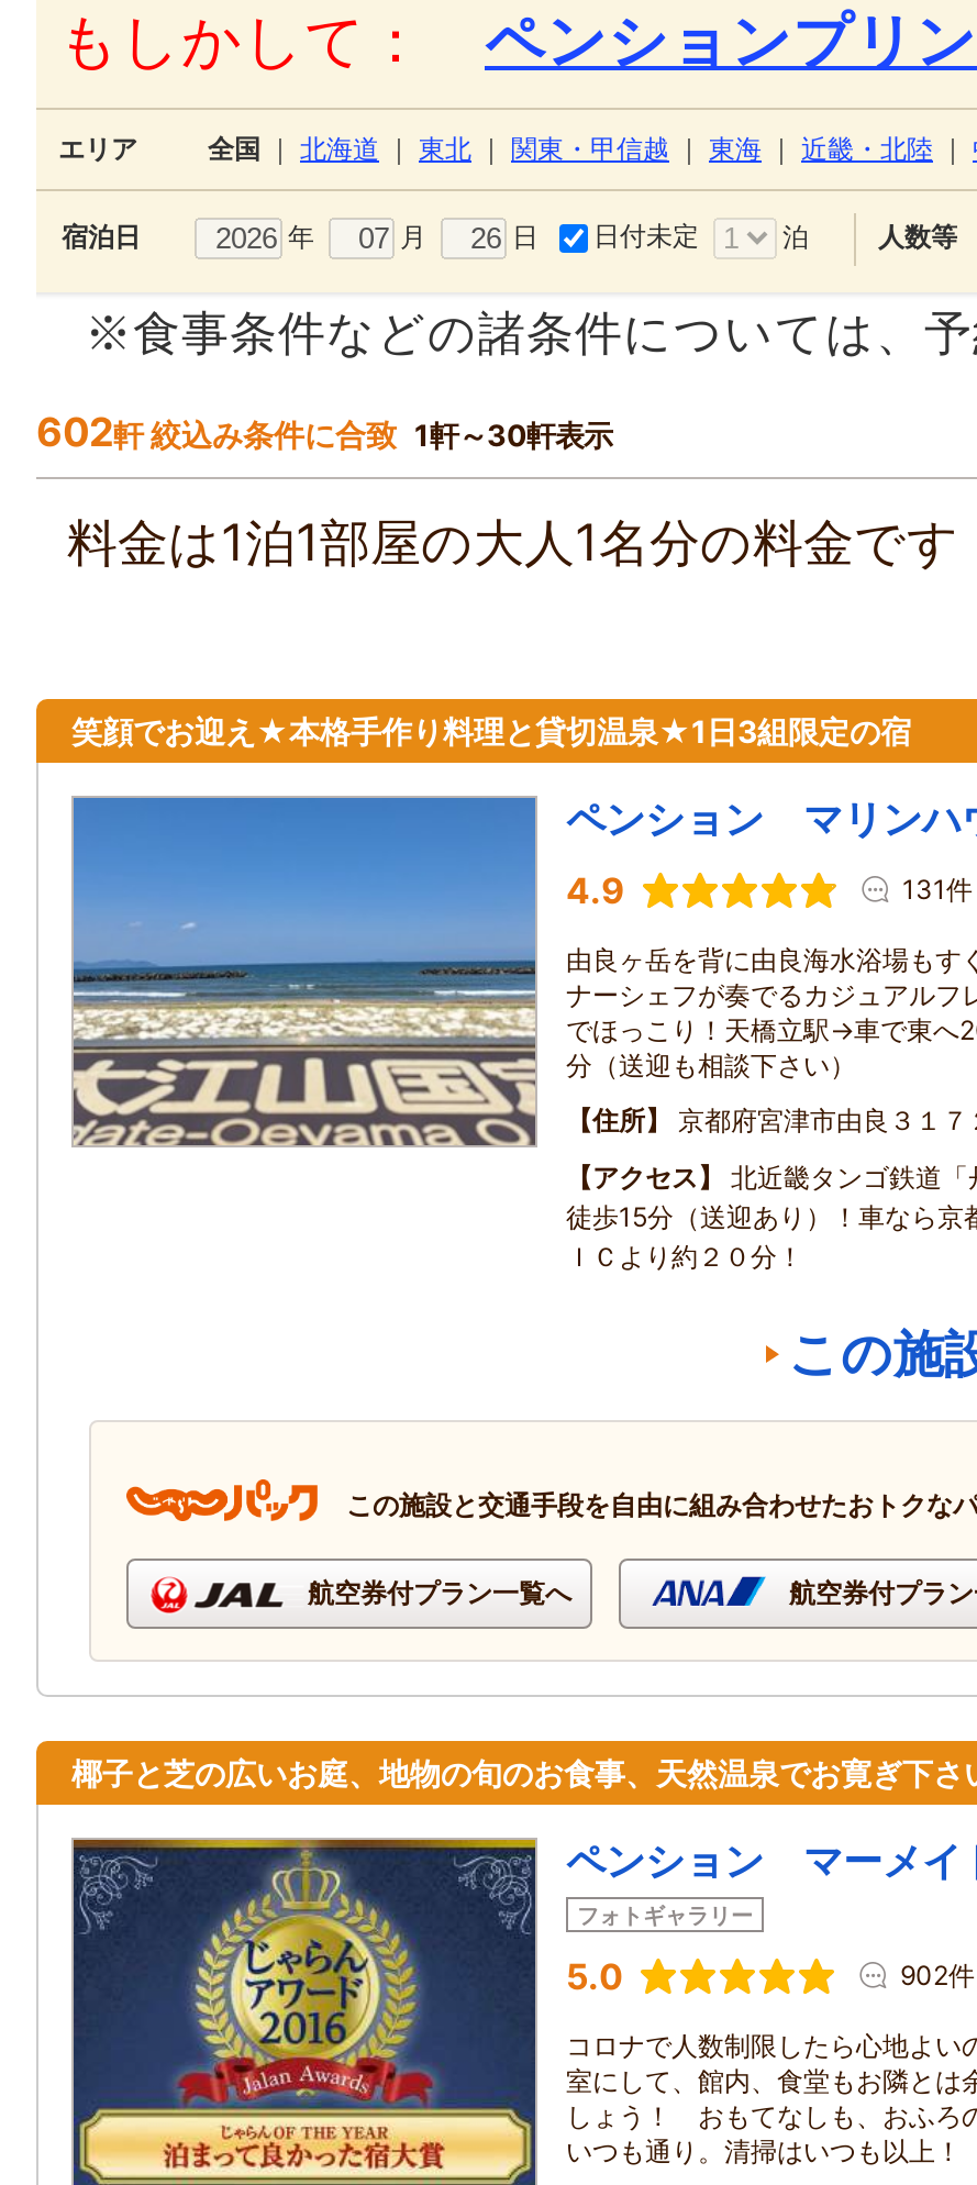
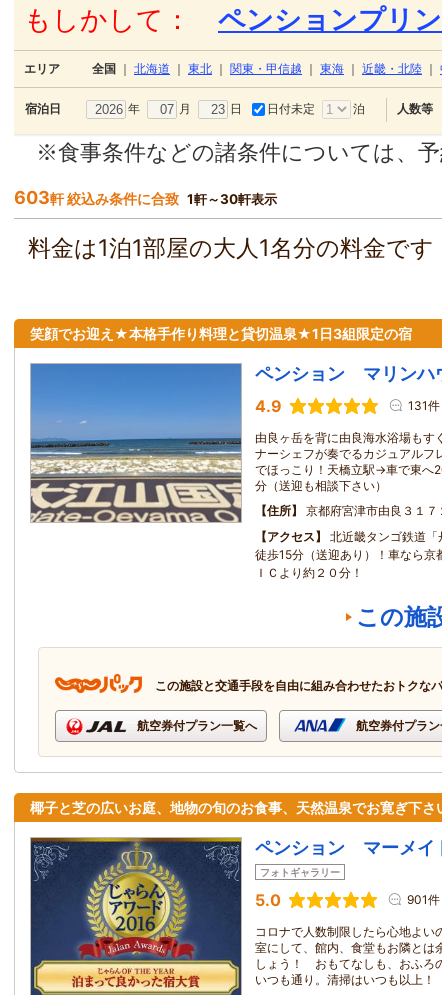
- 602軒 絞込み条件に合致 1軒～30軒表示
+ 603軒 絞込み条件に合致 1軒～30軒表示

- 902件
+ 901件
